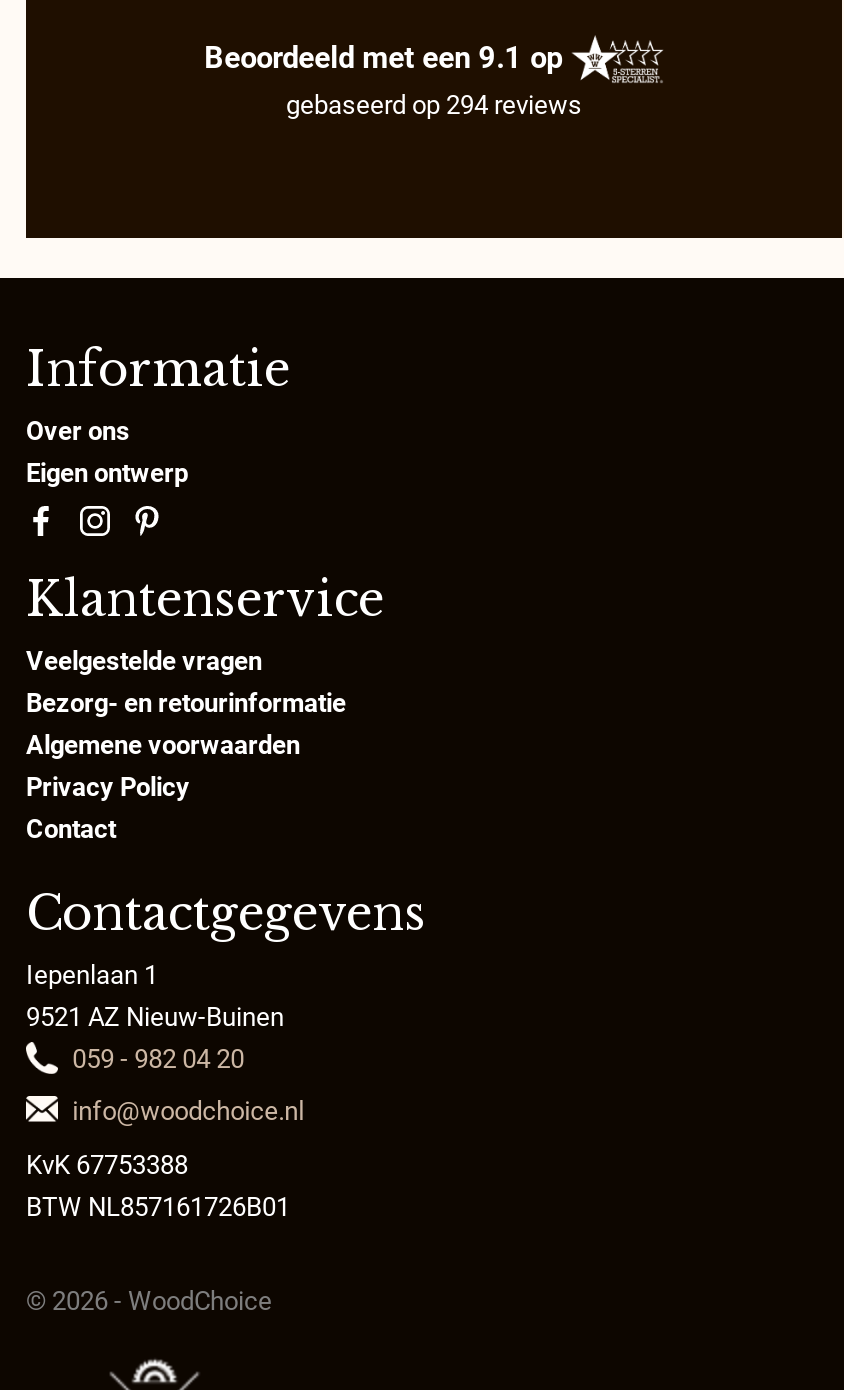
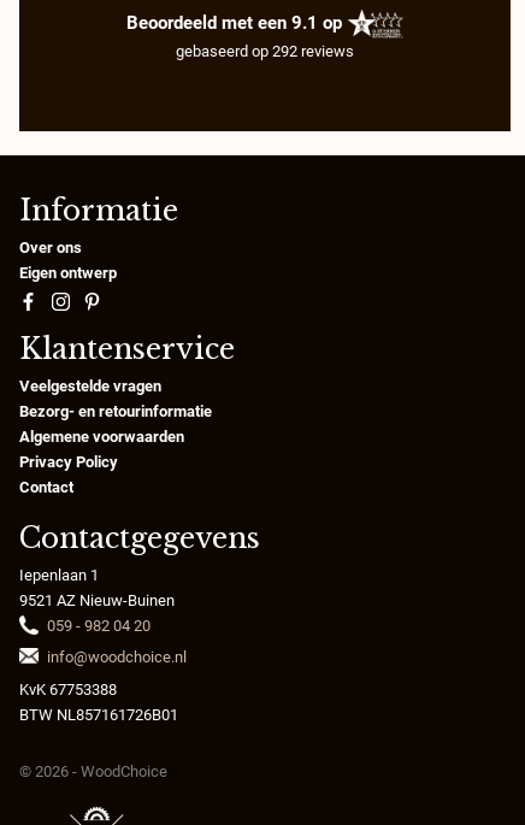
- gebaseerd op 294 reviews
+ gebaseerd op 292 reviews
